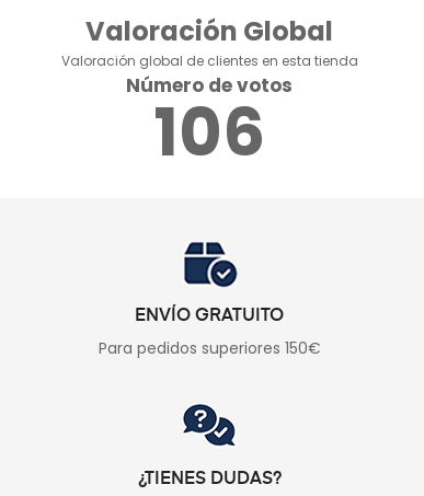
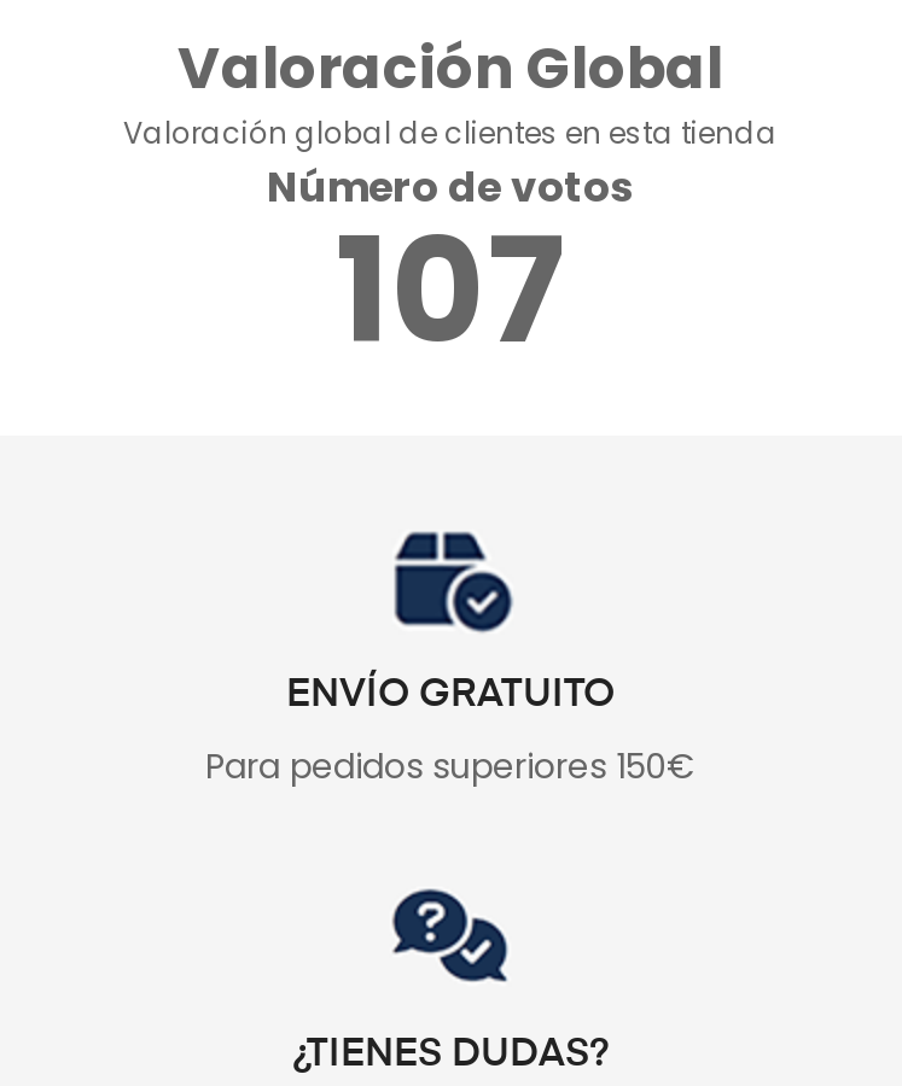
- 106
+ 107
